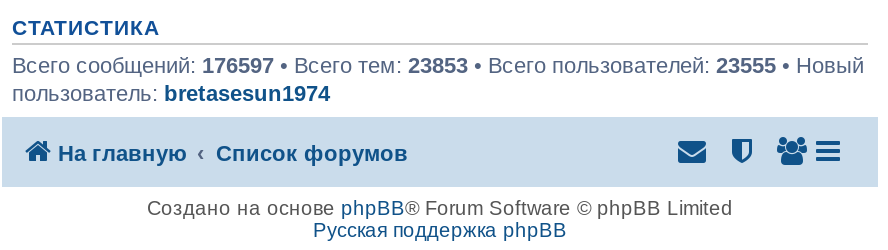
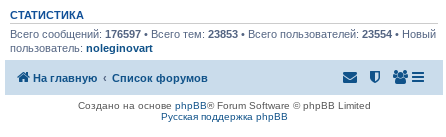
- Всего сообщений: 176597 • Всего тем: 23853 • Всего пользователей: 23555 • Новый
+ Всего сообщений: 176597 • Всего тем: 23853 • Всего пользователей: 23554 • Новый

- пользователь: bretasesun1974
+ пользователь: noleginovart
